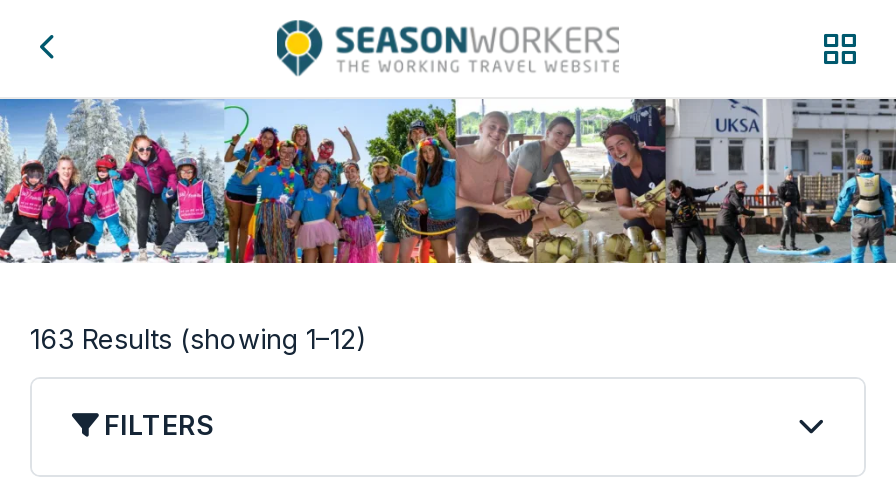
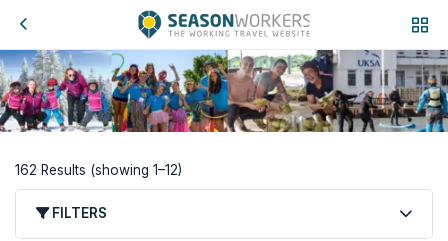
- 163 Results (showing 1–12)
+ 162 Results (showing 1–12)
